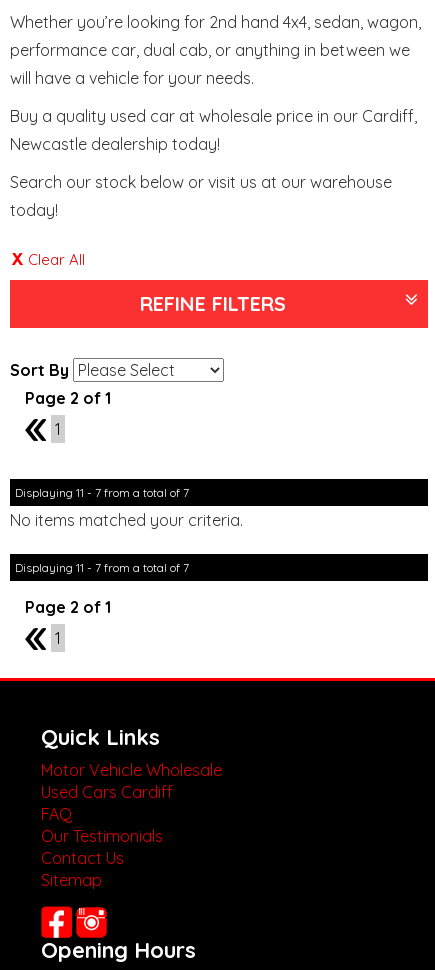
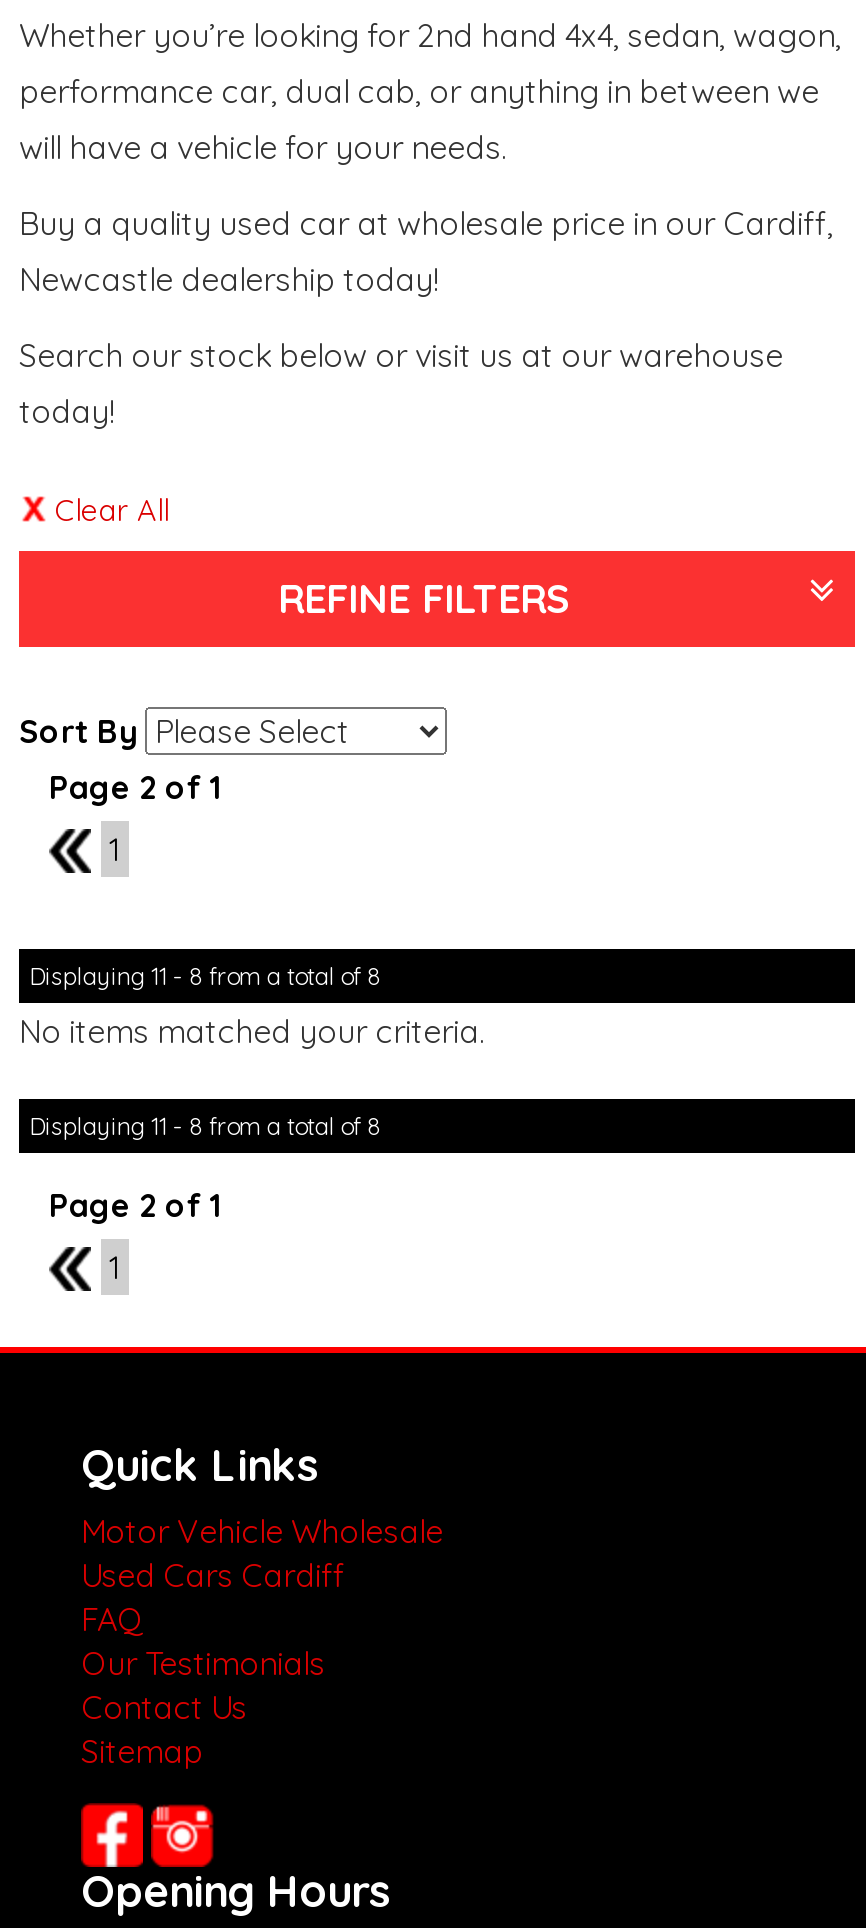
- Displaying 11 - 7 from a total of 7
+ Displaying 11 - 8 from a total of 8

- Displaying 11 - 7 from a total of 7
+ Displaying 11 - 8 from a total of 8
